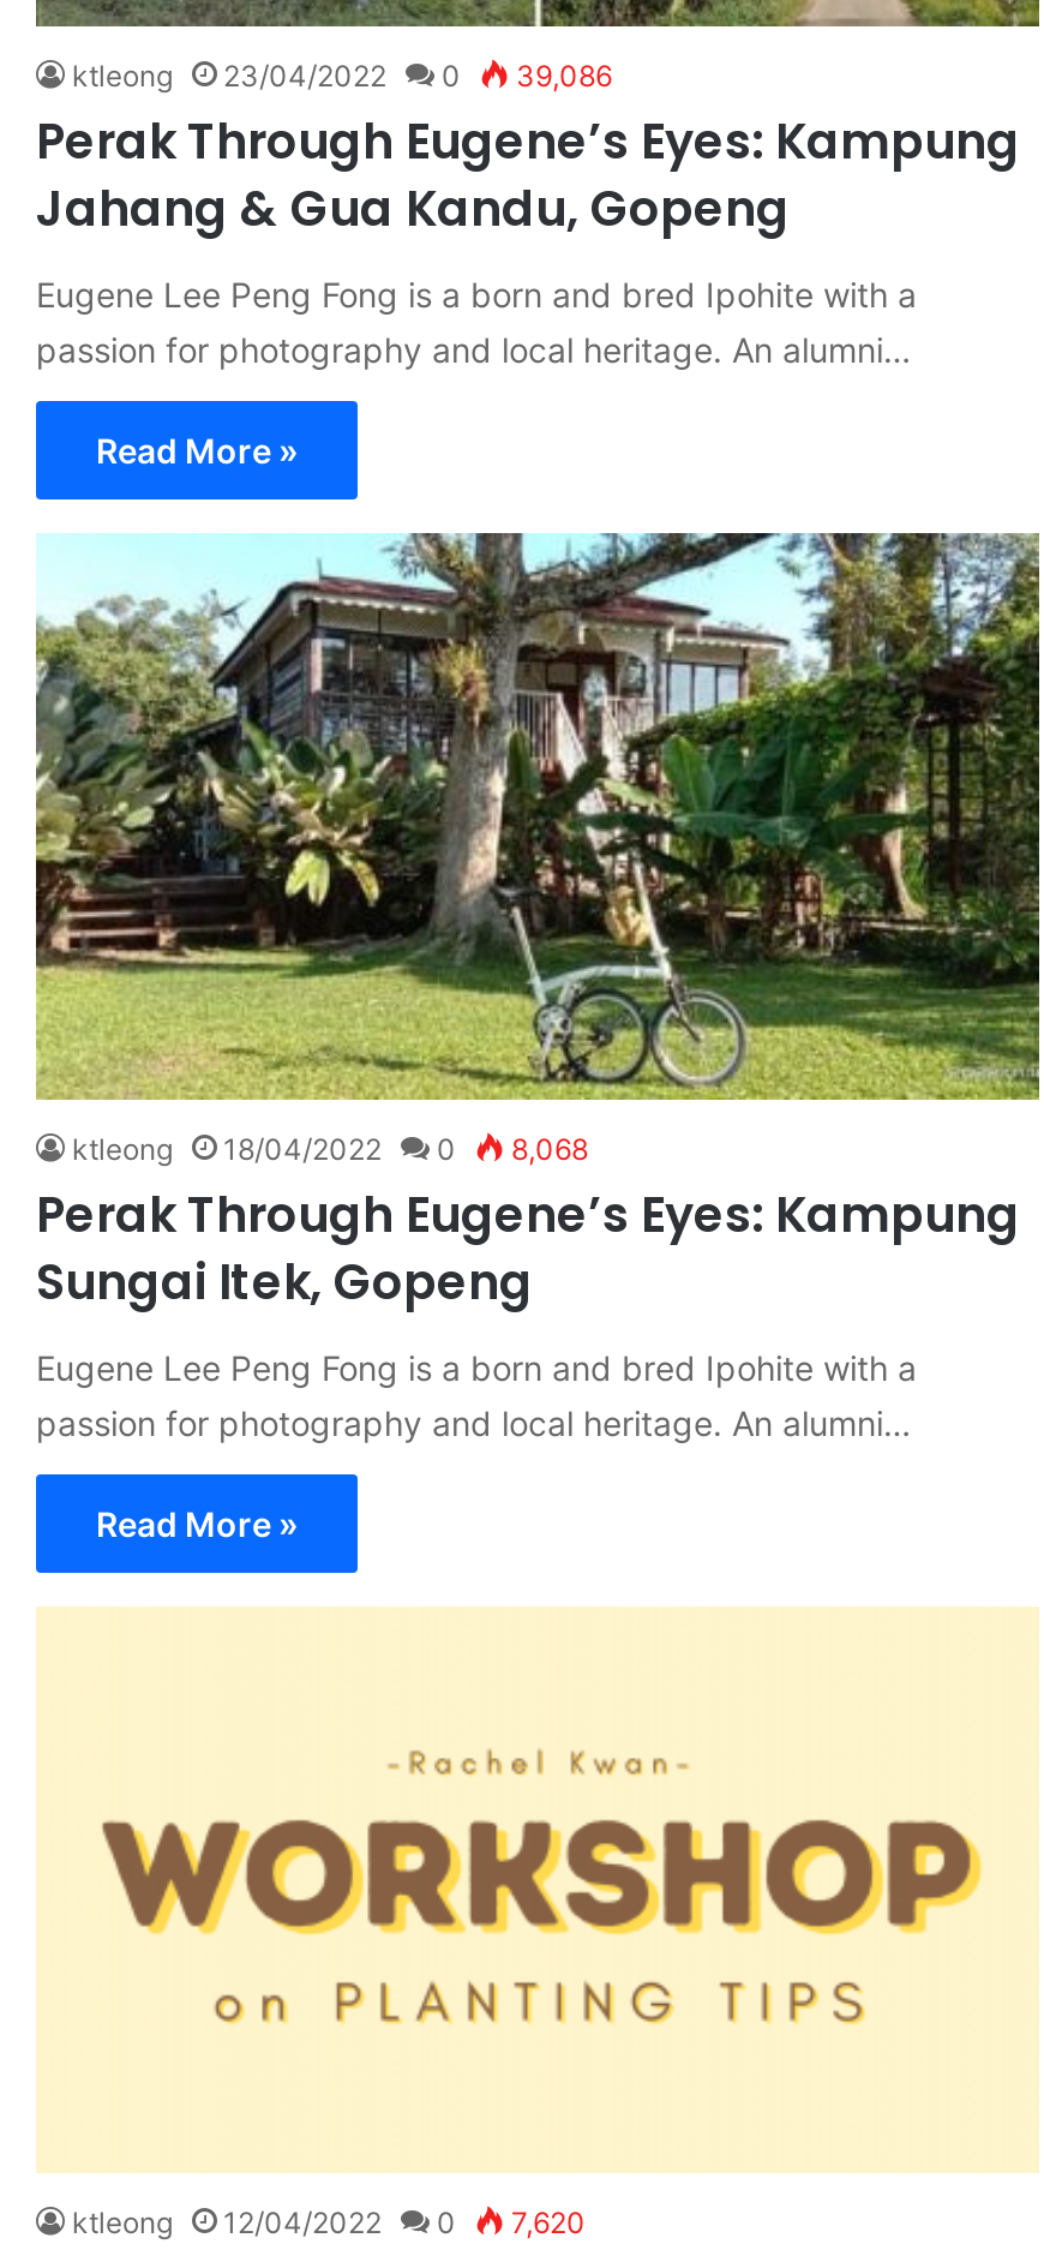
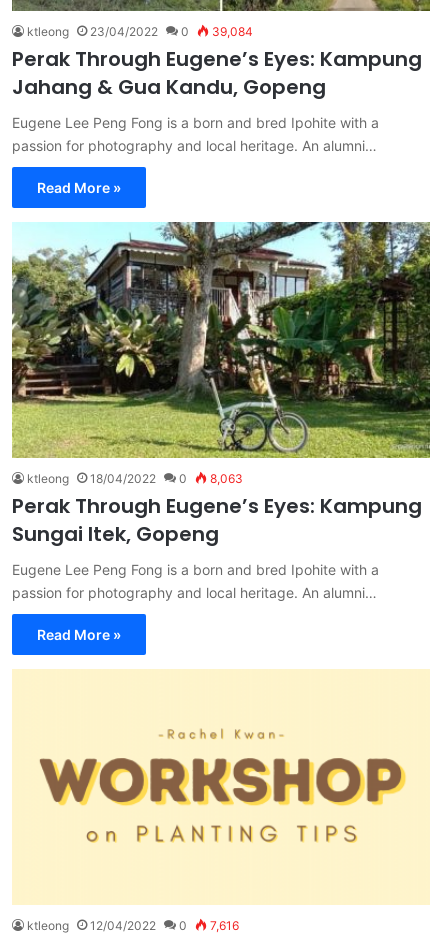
- ktleong 23/04/2022 0 39,086
+ ktleong 23/04/2022 0 39,084

- ktleong 18/04/2022 0 8,068
+ ktleong 18/04/2022 0 8,063

- ktleong 12/04/2022 0 7,620
+ ktleong 12/04/2022 0 7,616
